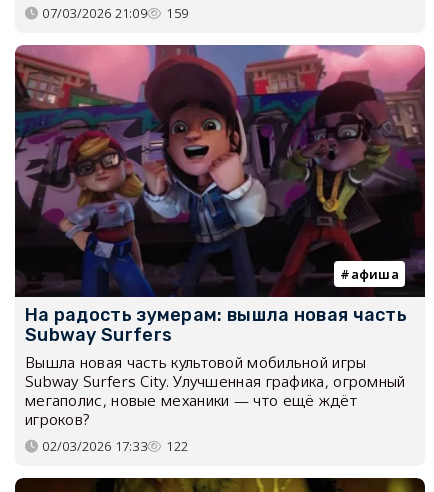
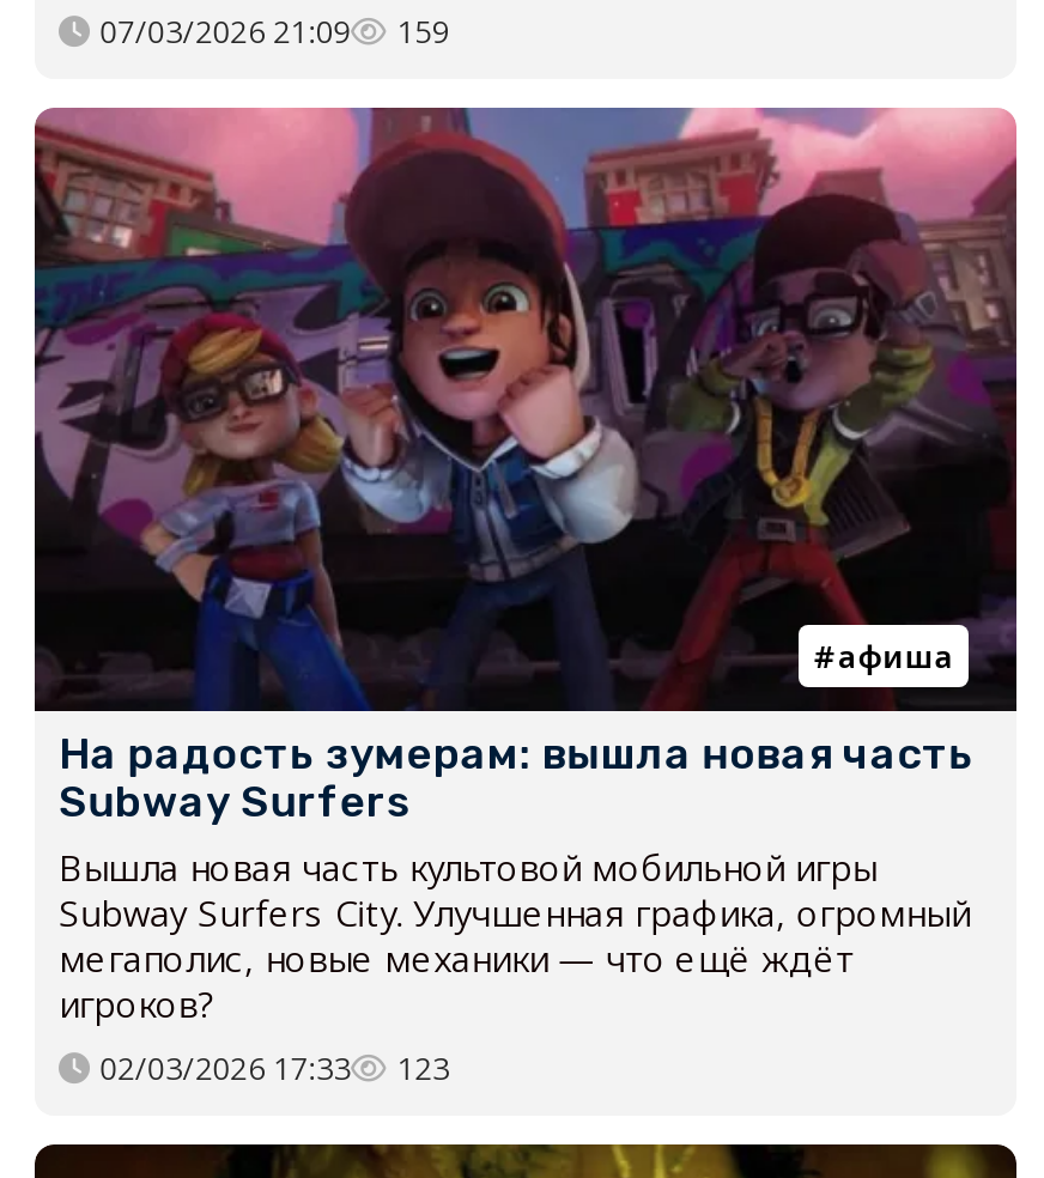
- 02/03/2026 17:33 122
+ 02/03/2026 17:33 123
